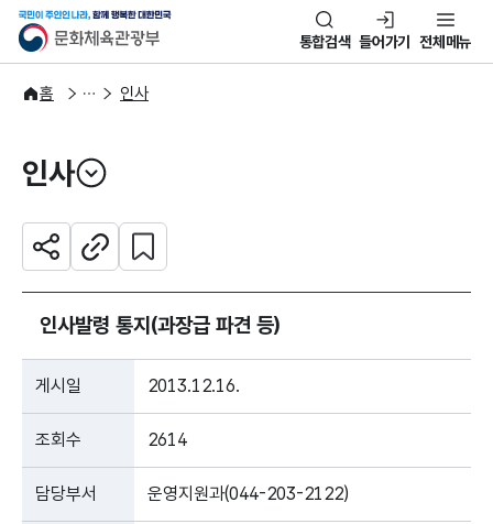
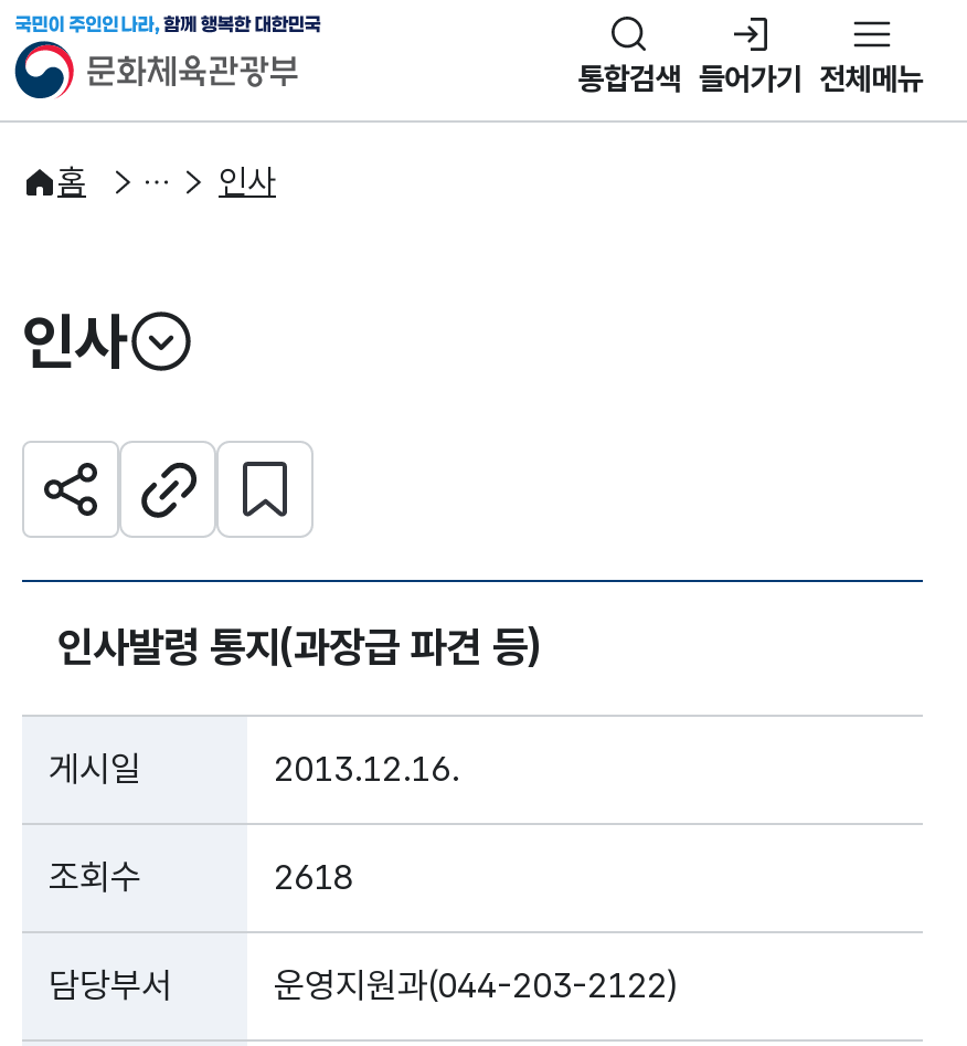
- 2614
+ 2618
